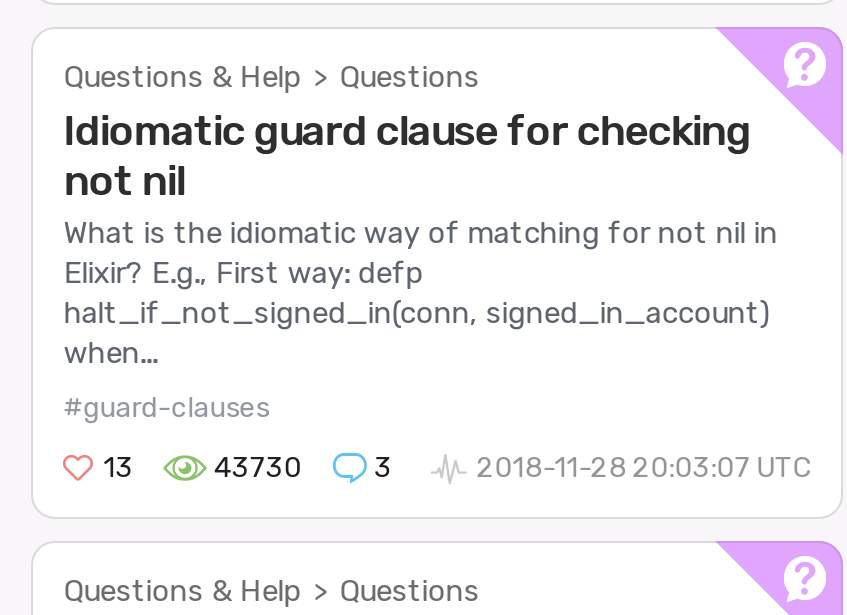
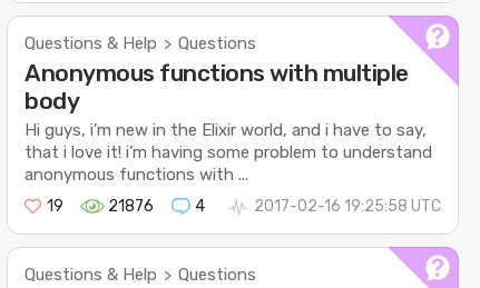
- Idiomatic guard clause for checking
- not nil
- What is the idiomatic way of matching for not nil in
- Elixir? E.g., First way: defp
- halt_if_not_signed_in(conn, signed_in_account)
- when...
- #guard-clauses
- 13
- 43730
- 3
- 2018-11-28 20:03:07 UTC
+ Anonymous functions with multiple
+ body
+ Hi guys, i’m new in the Elixir world, and i have to say,
+ that i love it! i’m having some problem to understand
+ anonymous functions with ...
+ 19
+ 21876
+ 4
+ 2017-02-16 19:25:58 UTC
